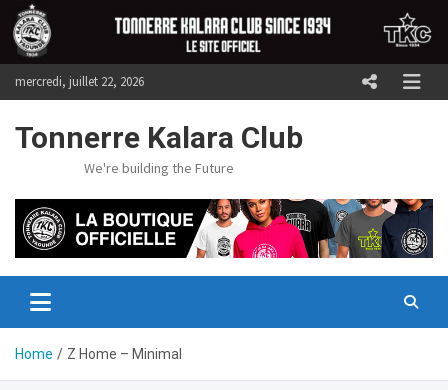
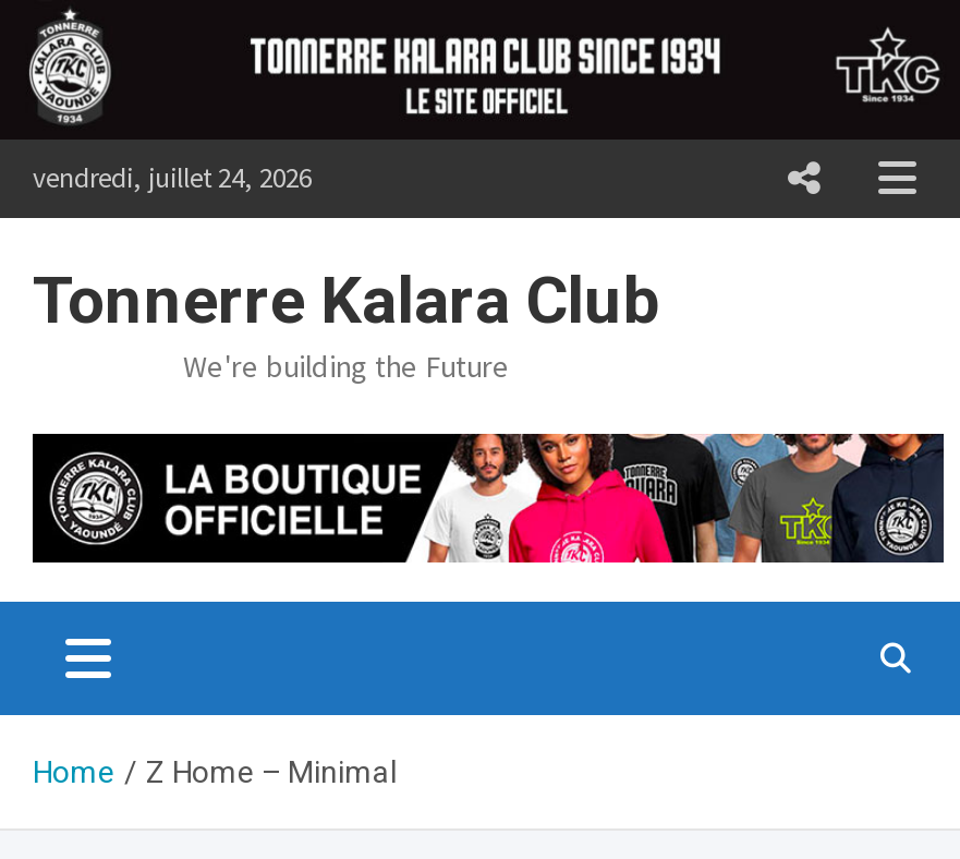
- mercredi, juillet 22, 2026
+ vendredi, juillet 24, 2026
